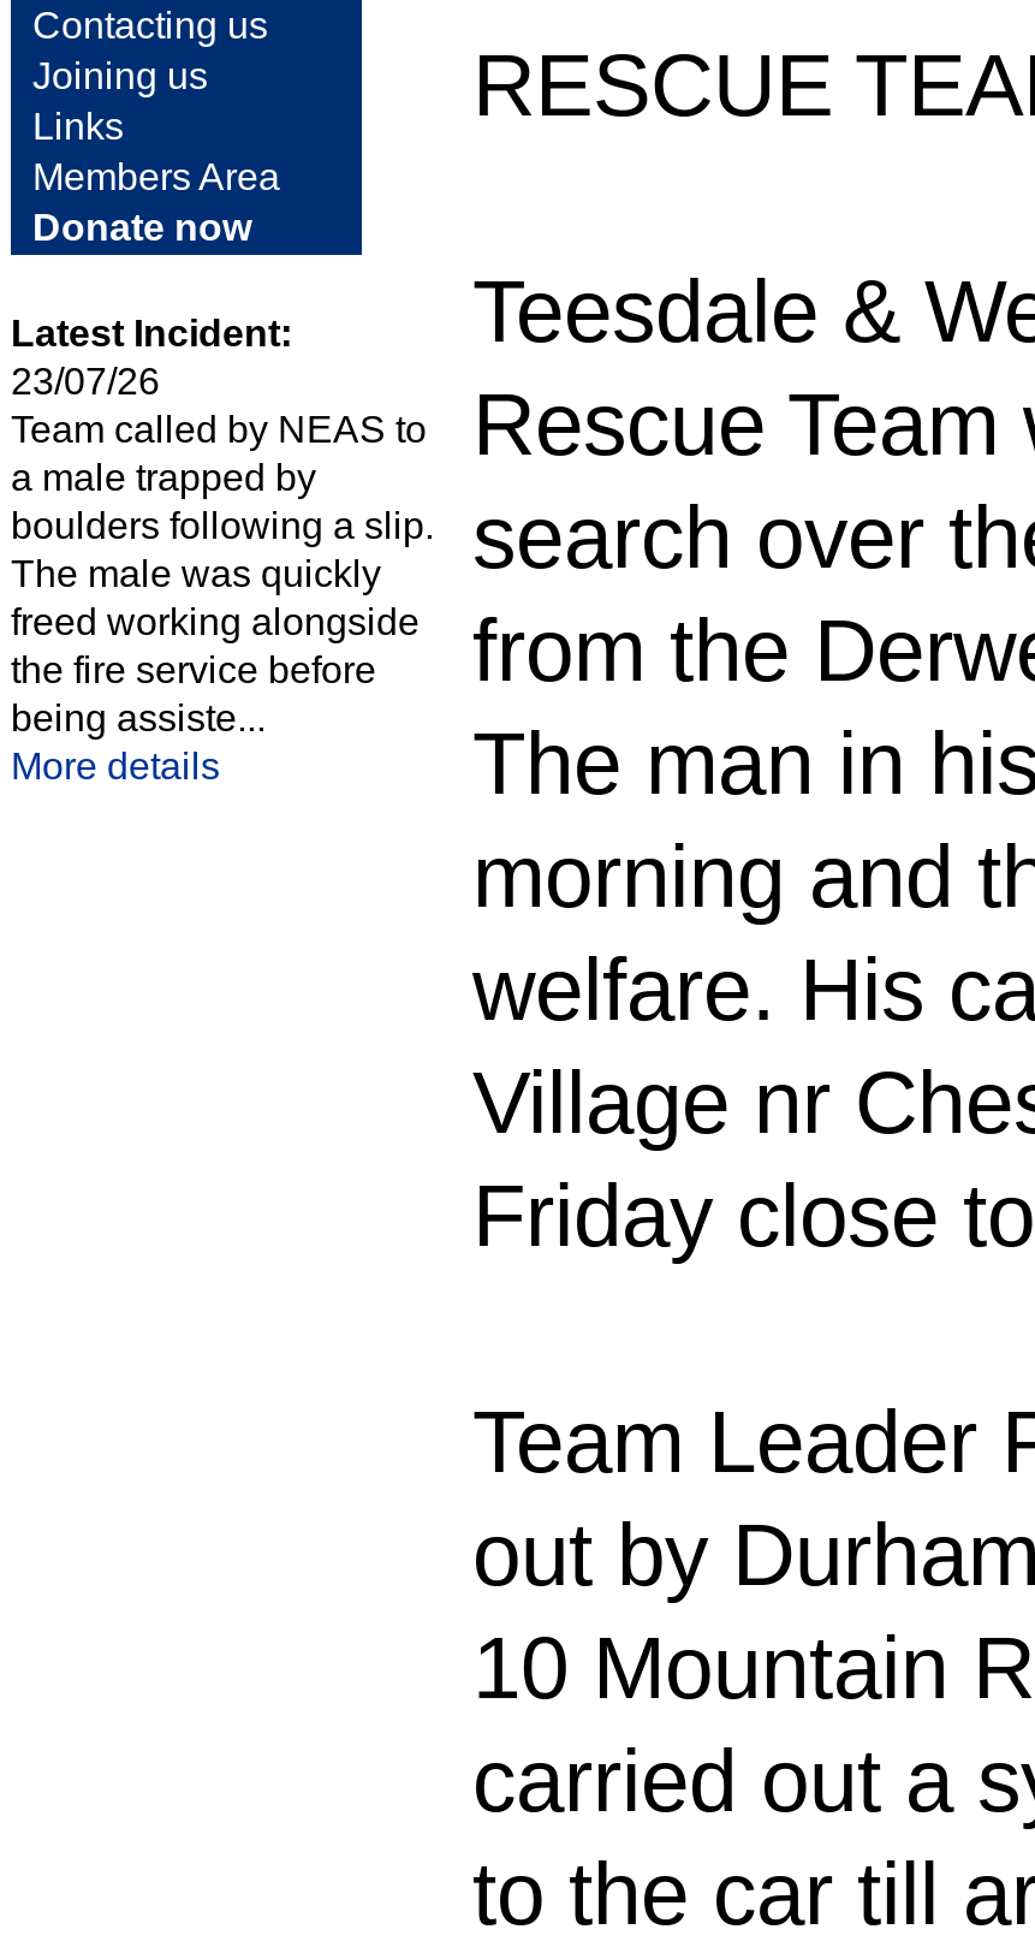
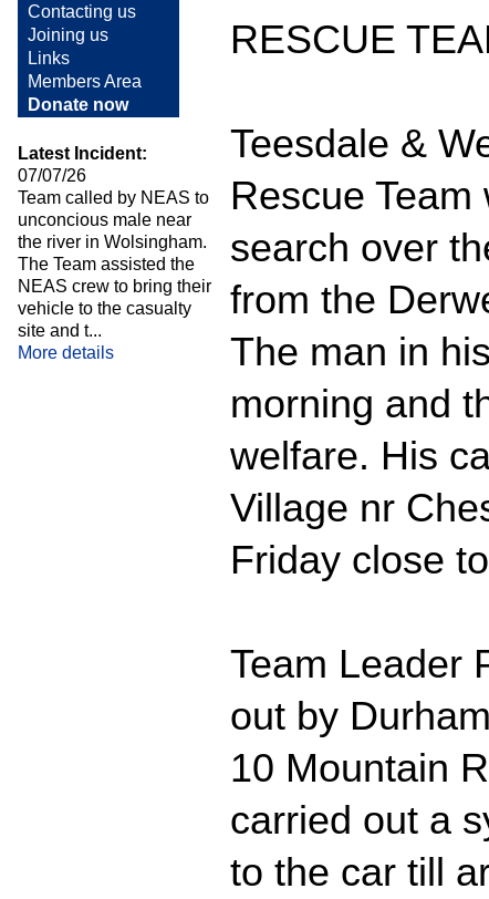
- 23/07/26
+ 07/07/26

- a male trapped by
- boulders following a slip.
- The male was quickly
- freed working alongside
- the fire service before
- being assiste...
+ unconcious male near
+ the river in Wolsingham.
+ The Team assisted the
+ NEAS crew to bring their
+ vehicle to the casualty
+ site and t...
